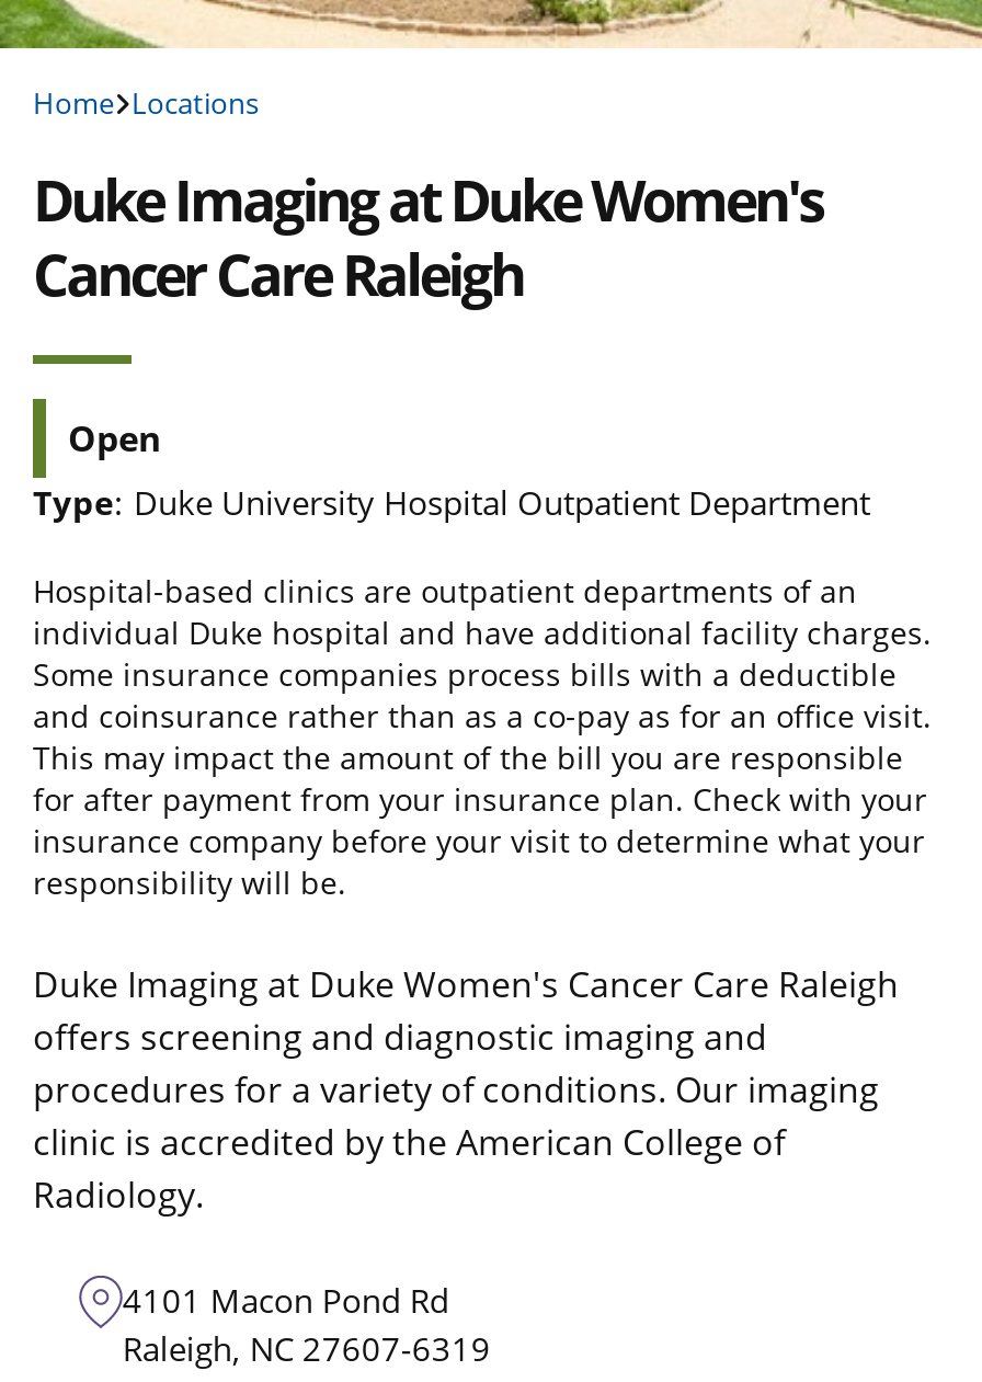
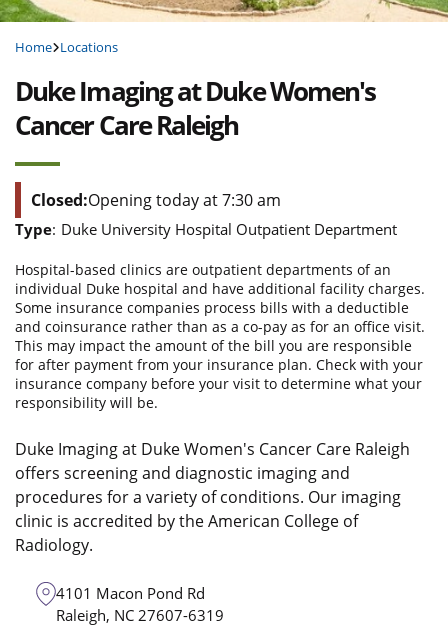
- Open
+ Closed:Opening today at 7:30 am
